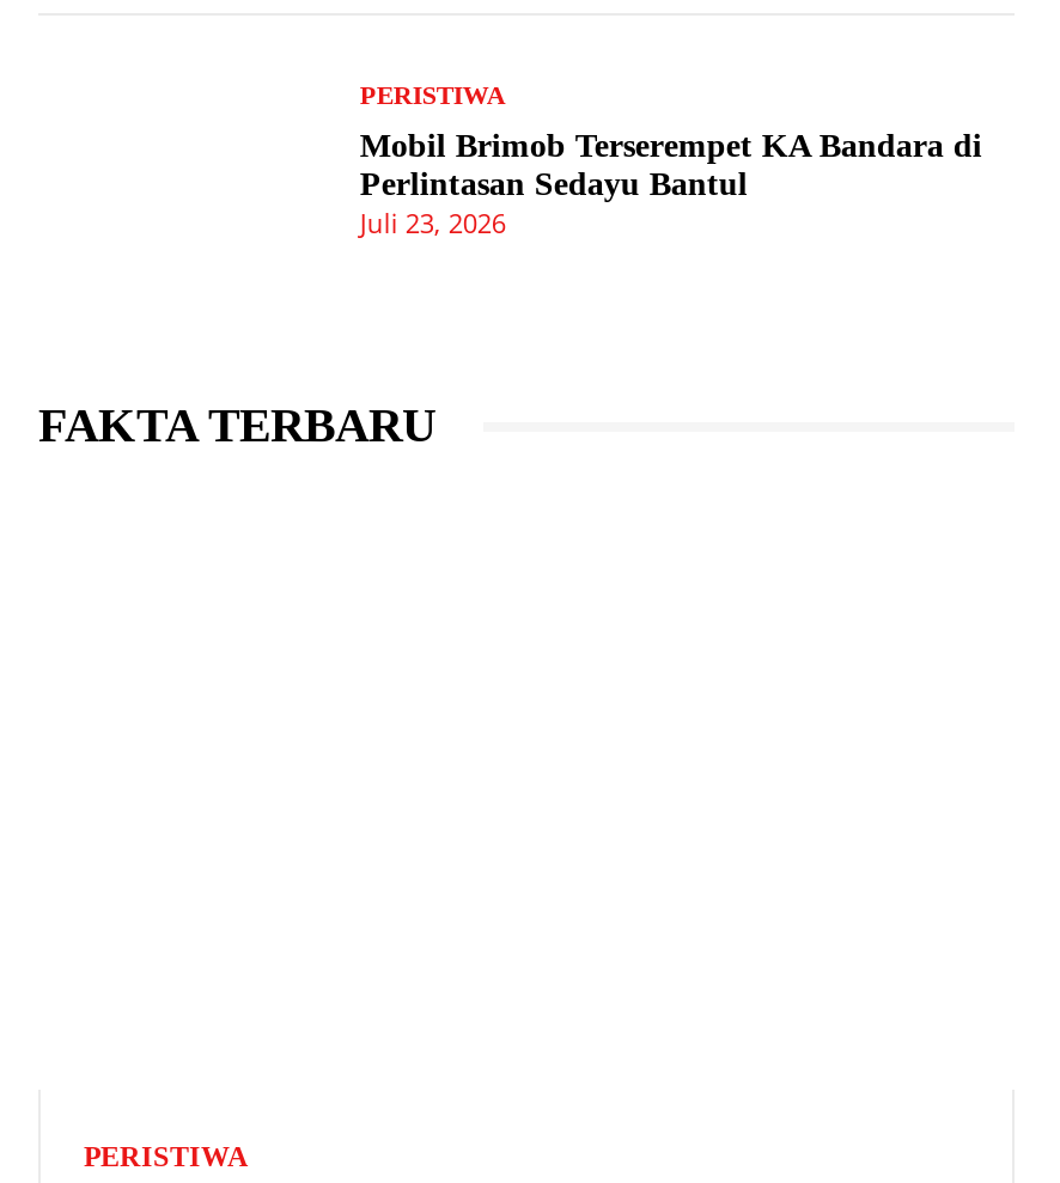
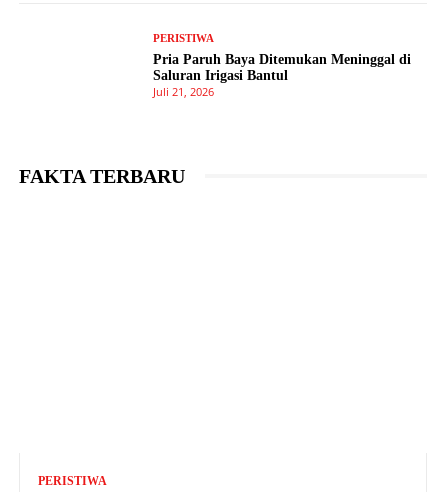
- Mobil Brimob Terserempet KA Bandara di
+ Pria Paruh Baya Ditemukan Meninggal di

- Perlintasan Sedayu Bantul
+ Saluran Irigasi Bantul

- Juli 23, 2026
+ Juli 21, 2026
